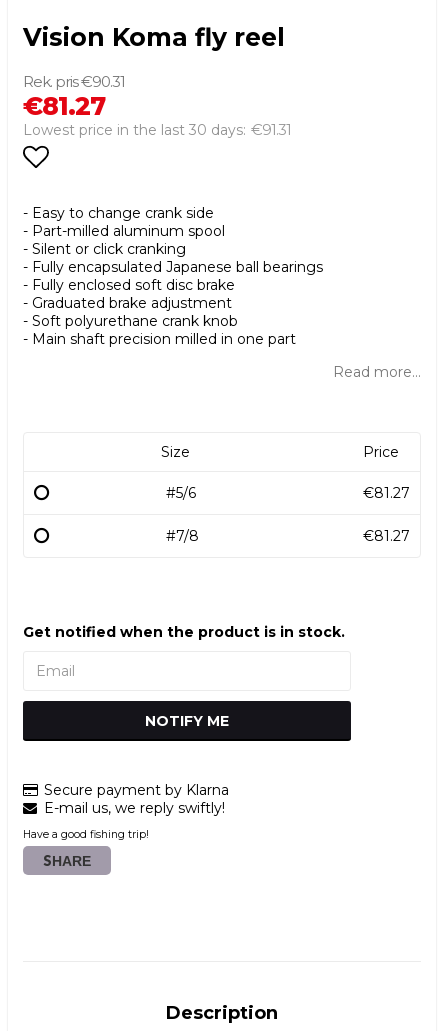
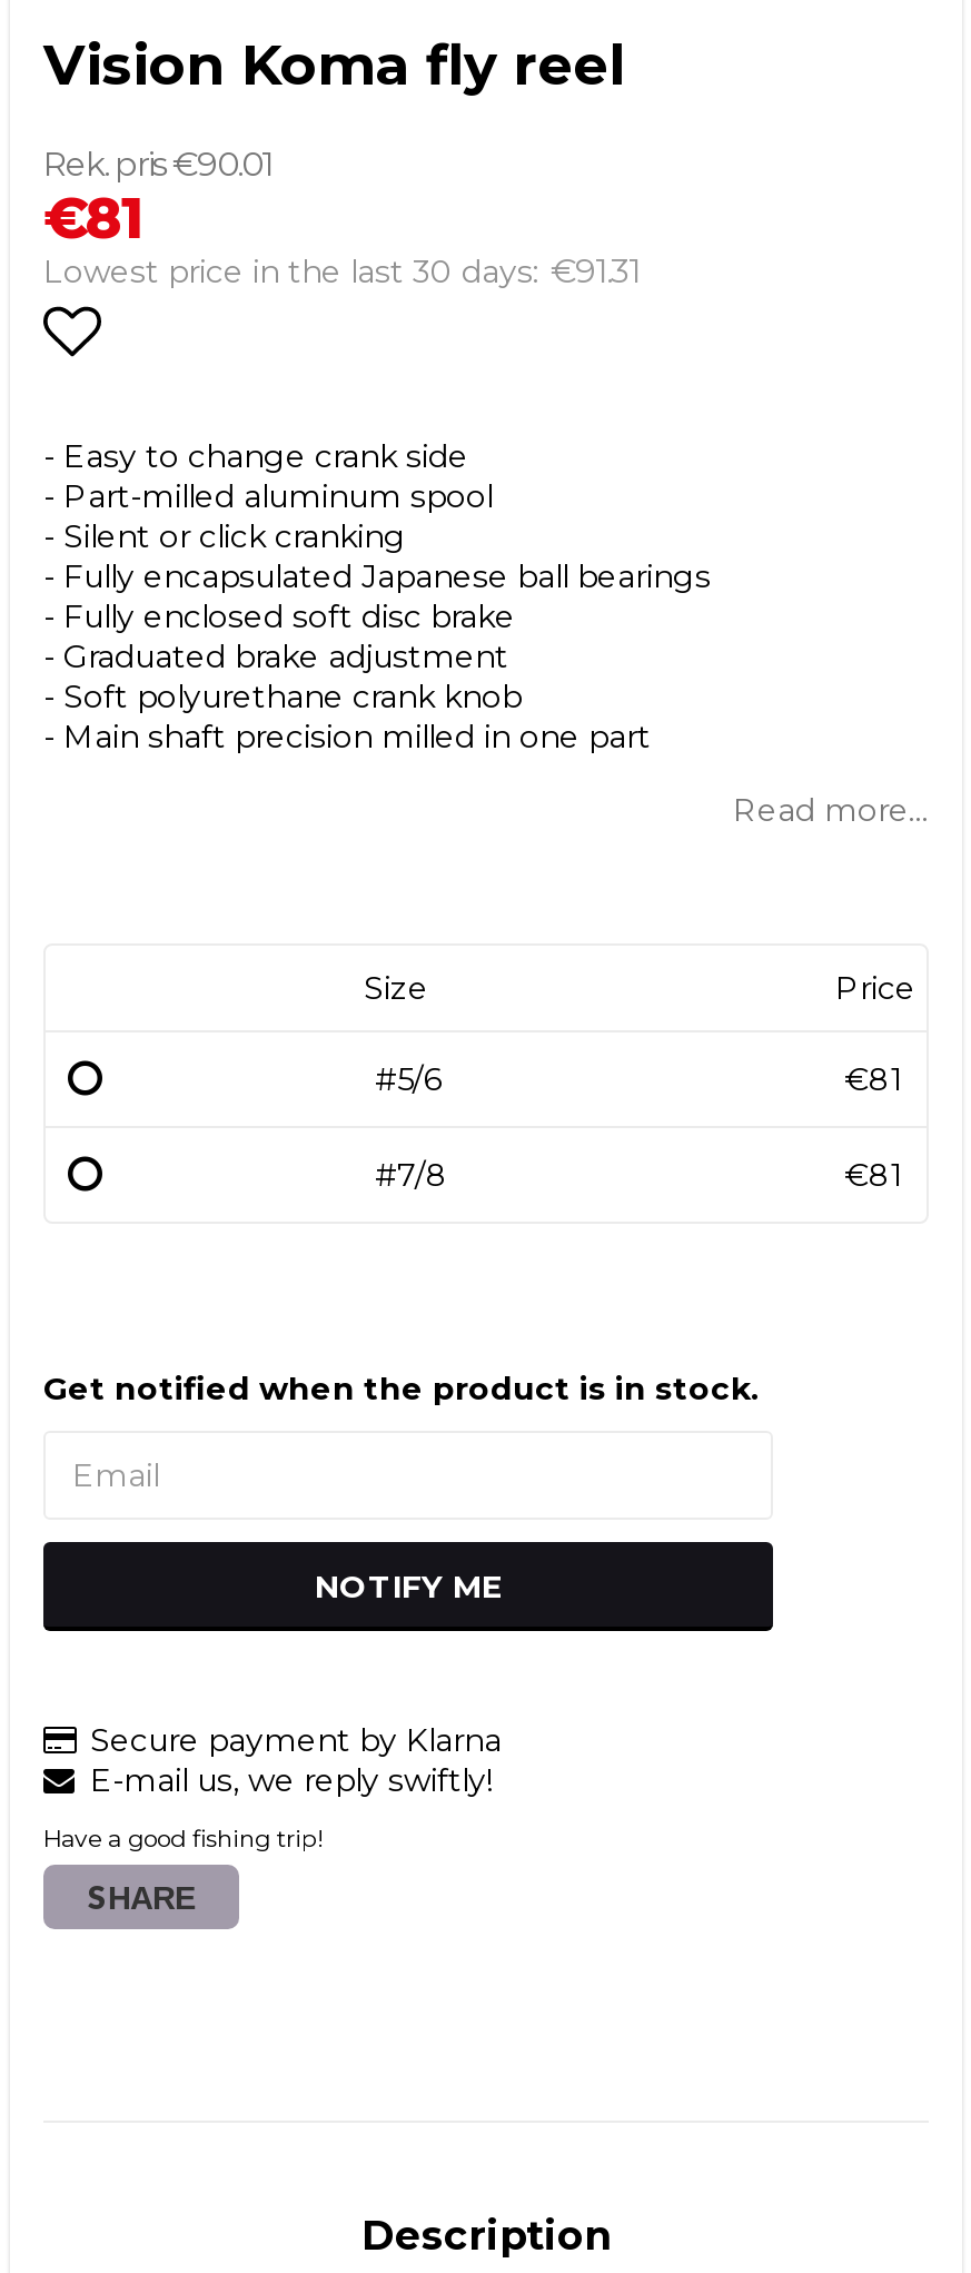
- €90.31
+ €90.01

- €81.27
+ €81

- €81.27
+ €81

- €81.27
+ €81
